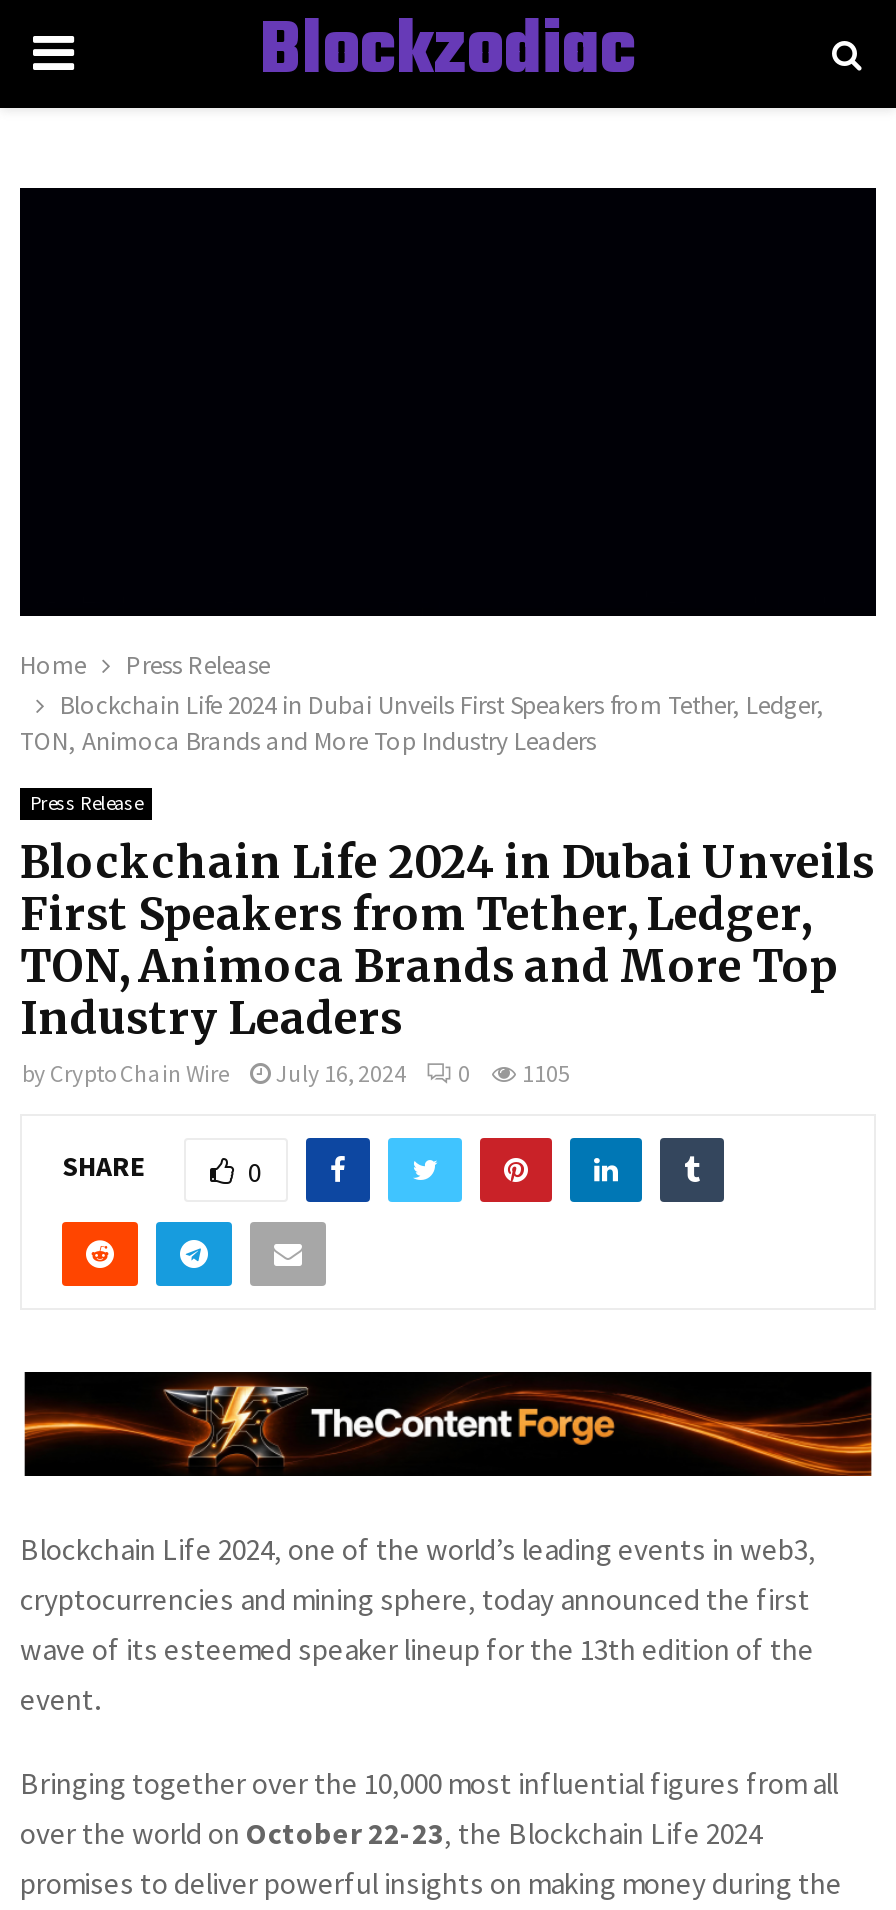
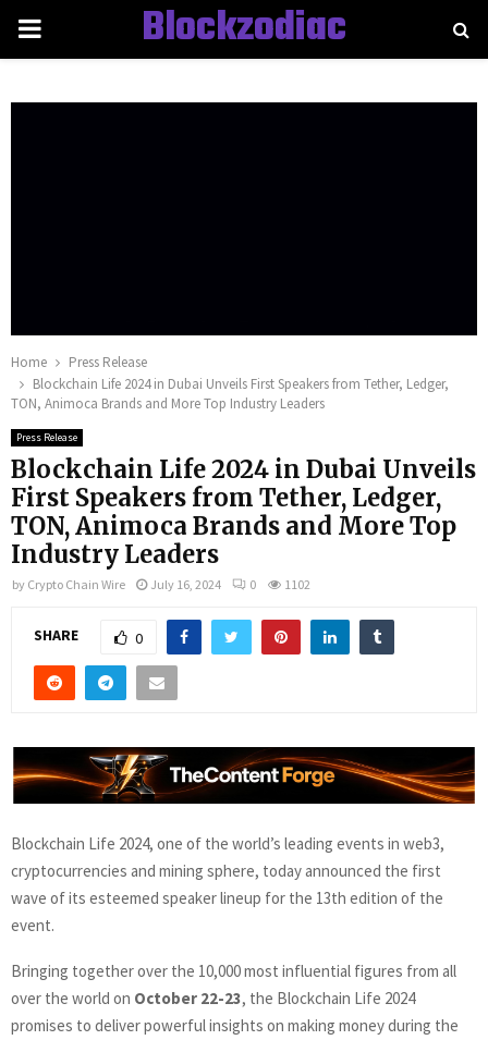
- by Crypto Chain Wire July 16, 2024 0 1105
+ by Crypto Chain Wire July 16, 2024 0 1102
